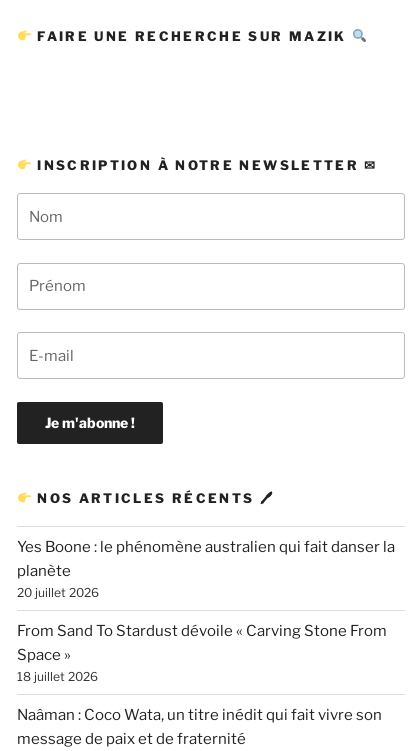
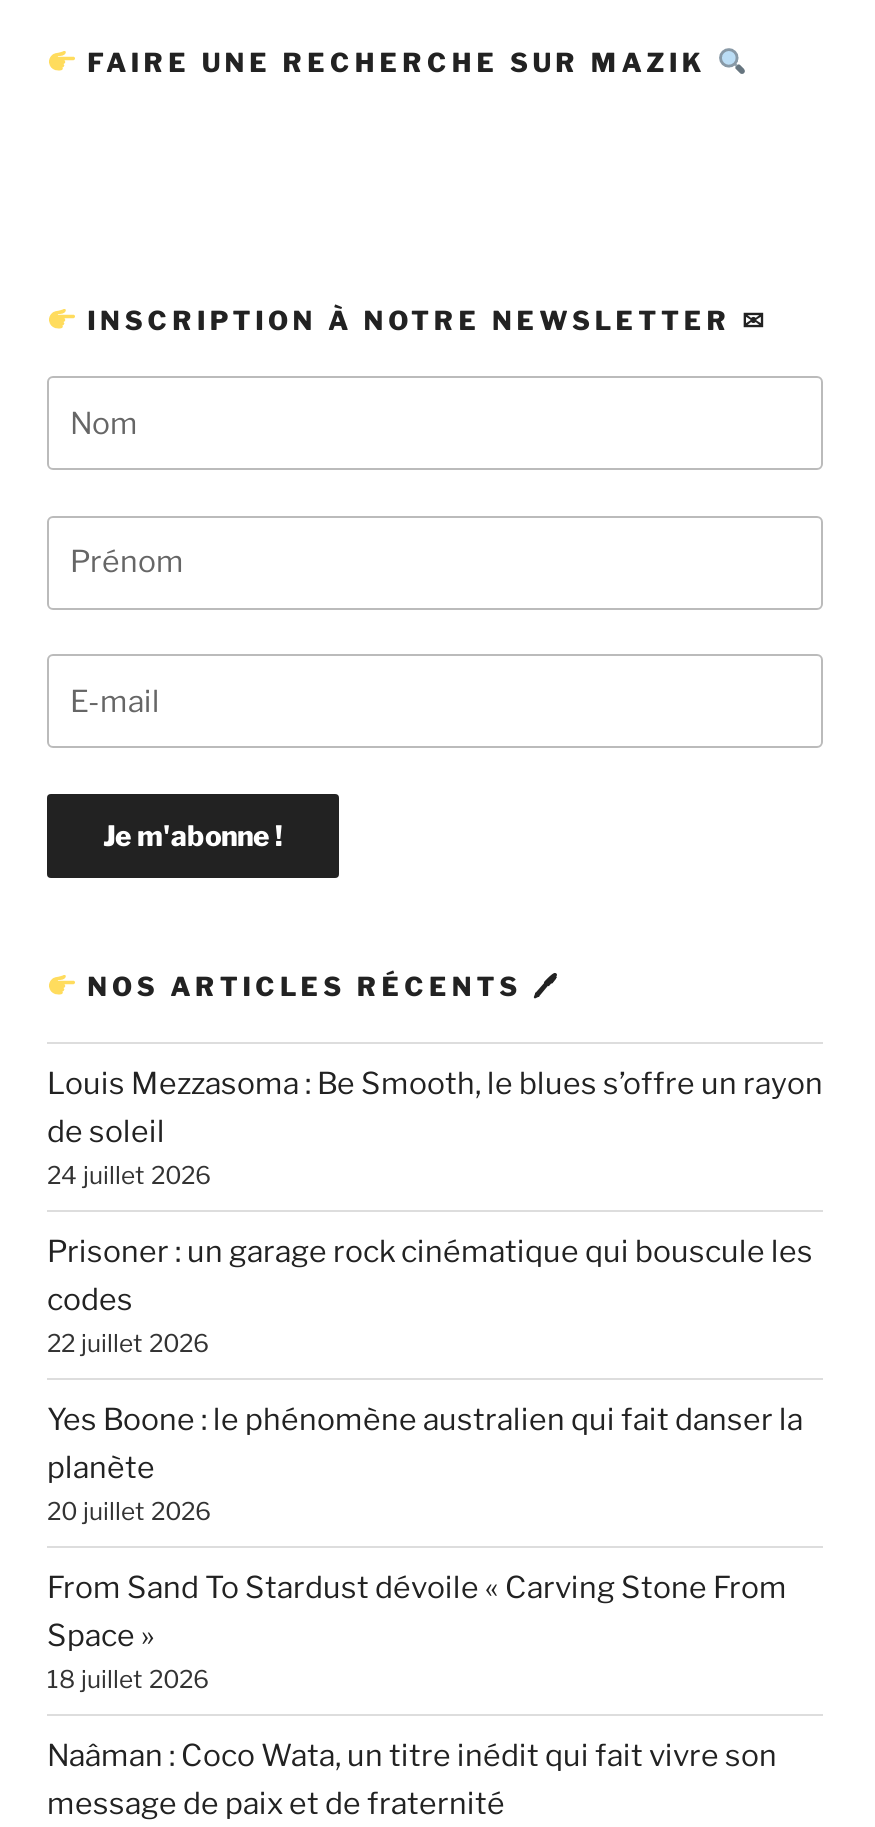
+ Louis Mezzasoma : Be Smooth, le blues s’offre un rayon
+ de soleil
+ 24 juillet 2026
+ Prisoner : un garage rock cinématique qui bouscule les
+ codes
+ 22 juillet 2026
